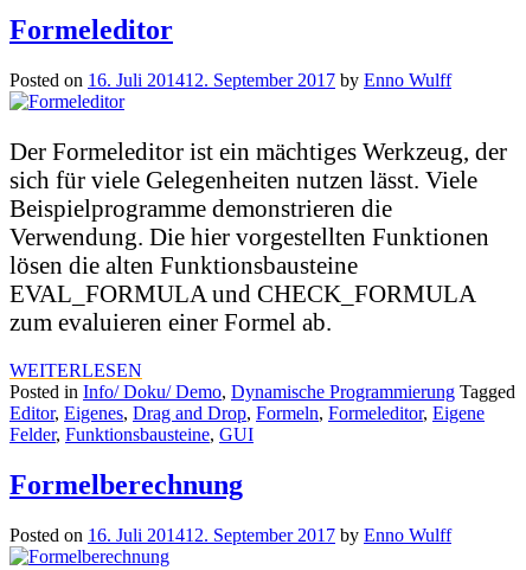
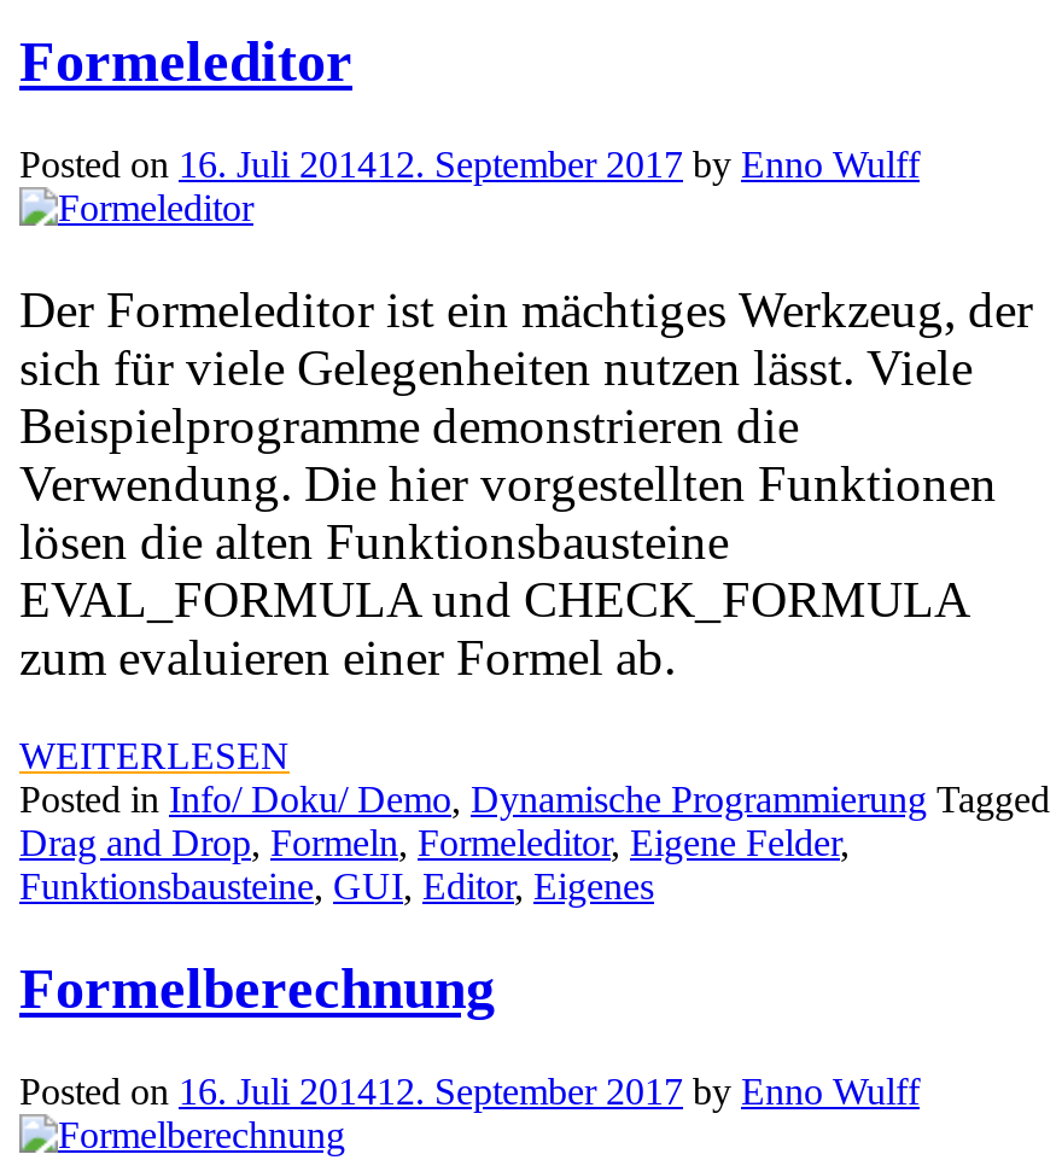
- Editor, Eigenes, Drag and Drop, Formeln, Formeleditor, Eigene
- Felder, Funktionsbausteine, GUI
+ Drag and Drop, Formeln, Formeleditor, Eigene Felder,
+ Funktionsbausteine, GUI, Editor, Eigenes
